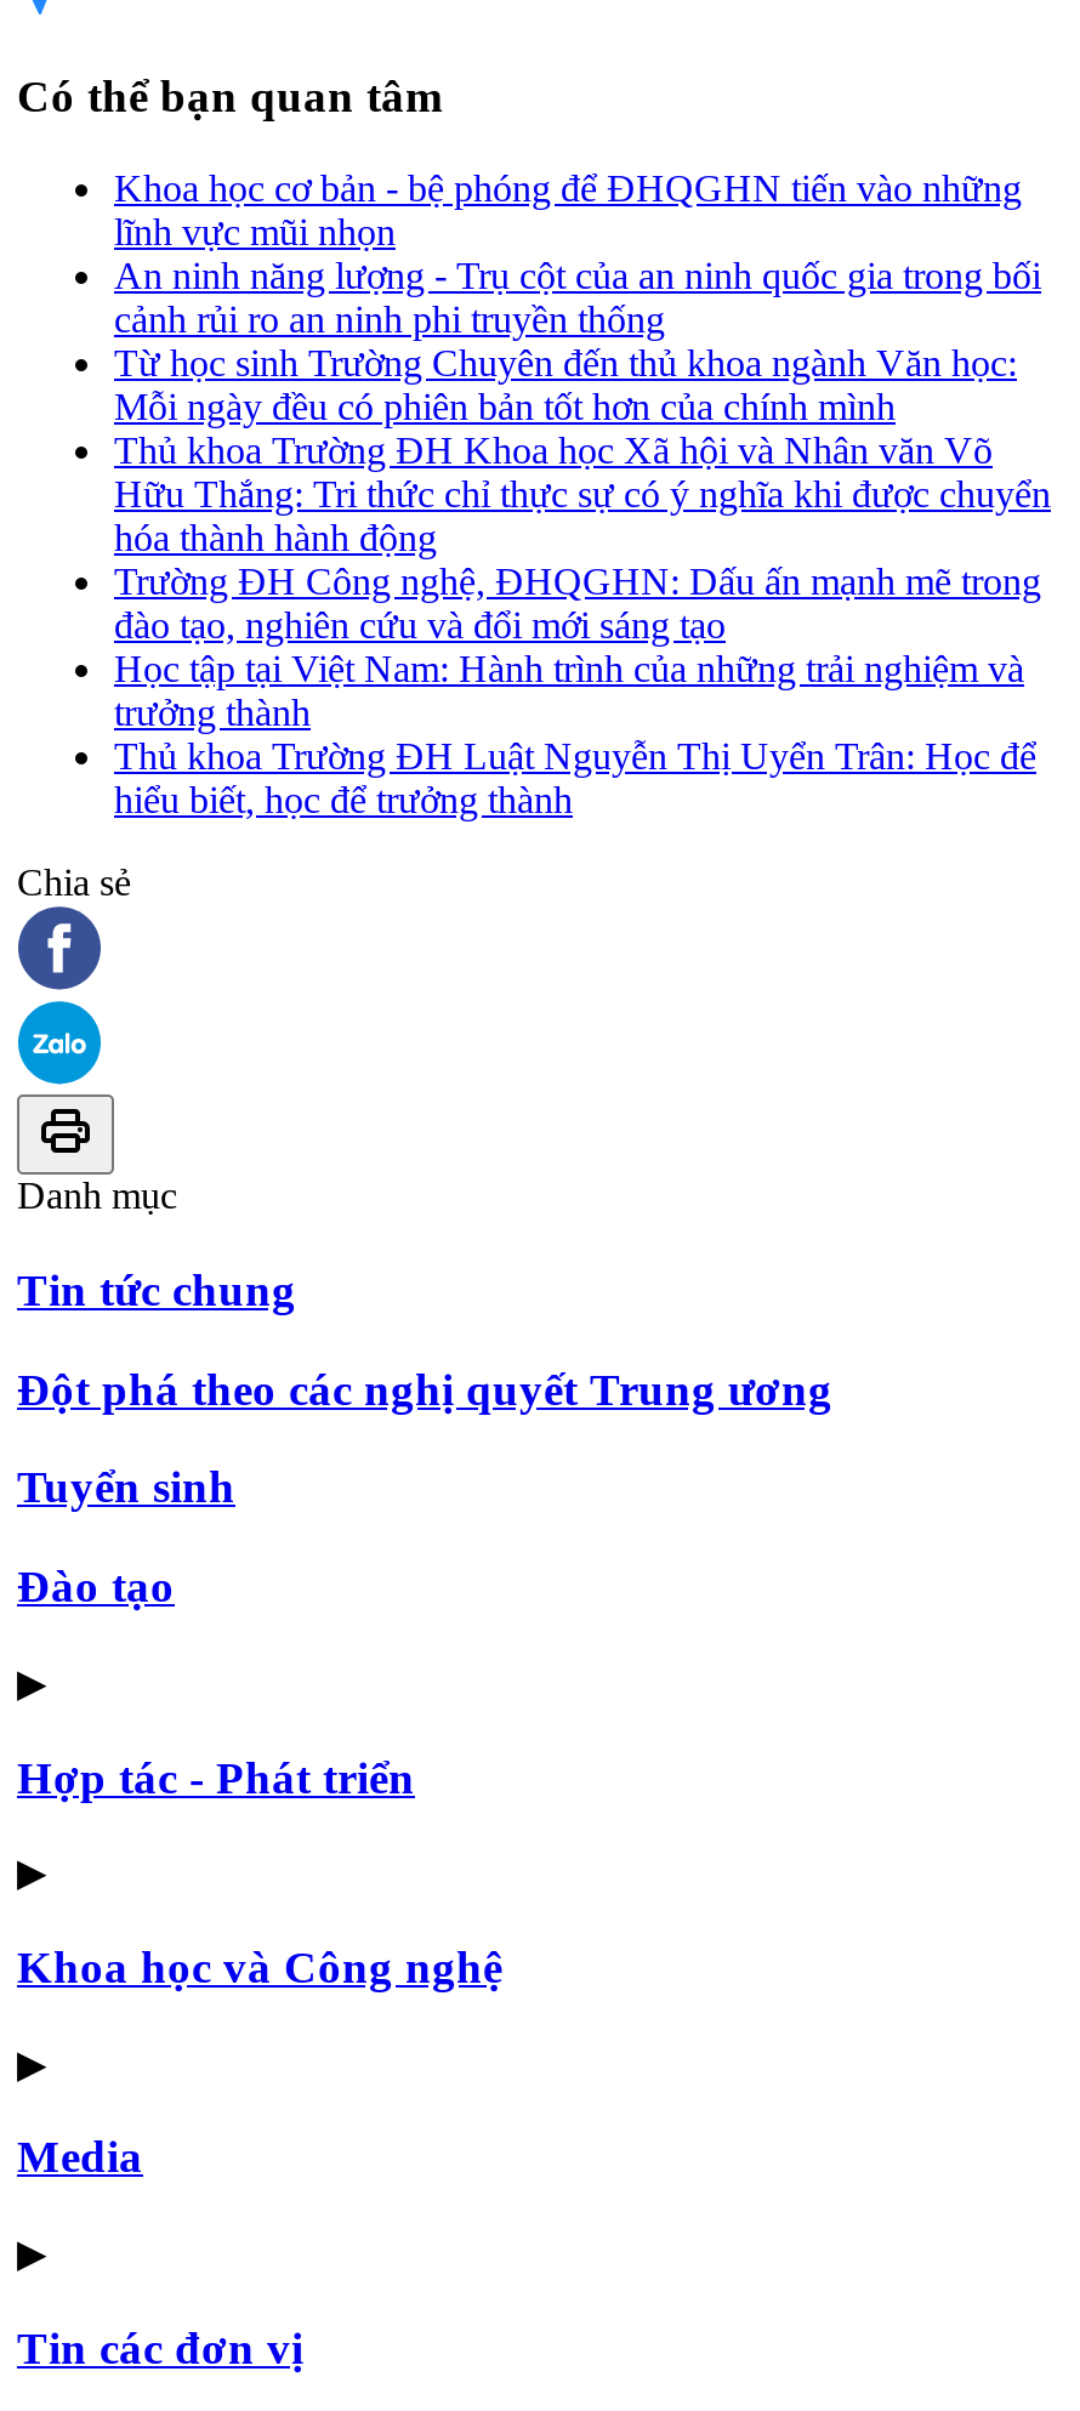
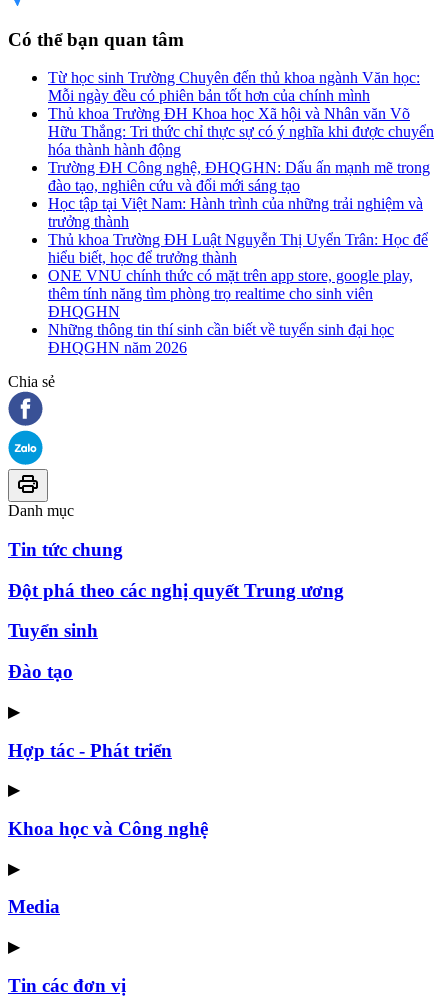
- Khoa học cơ bản - bệ phóng để ĐHQGHN tiến vào những
- lĩnh vực mũi nhọn
- An ninh năng lượng - Trụ cột của an ninh quốc gia trong bối
- cảnh rủi ro an ninh phi truyền thống

moved up: Từ học sinh Trường Chuyên đến thủ khoa ngành Văn học: | Mỗi ngày đều có phiên bản tốt hơn của chính mình | Thủ khoa Trường ĐH Khoa học Xã hội và Nhân văn Võ | ... | Thủ khoa Trường ĐH Luật Nguyễn Thị Uyển Trân: Học để | hiểu biết, học để trưởng thành

+ ONE VNU chính thức có mặt trên app store, google play,
+ thêm tính năng tìm phòng trọ realtime cho sinh viên
+ ĐHQGHN
+ Những thông tin thí sinh cần biết về tuyển sinh đại học
+ ĐHQGHN năm 2026
